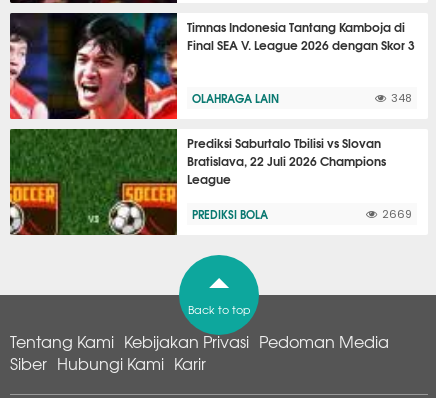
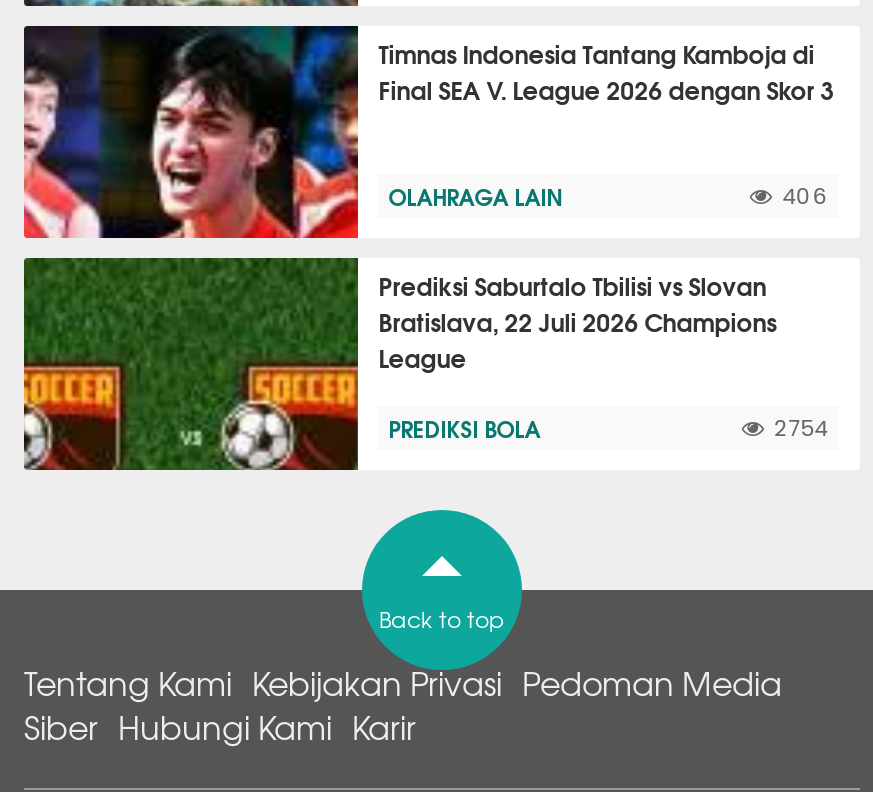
- 348
+ 406

- 2669
+ 2754
